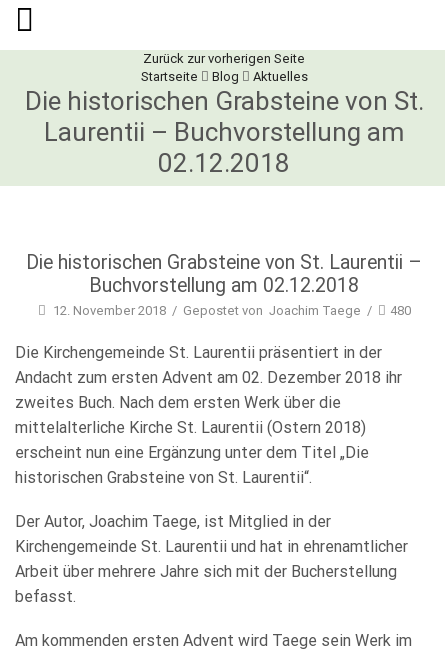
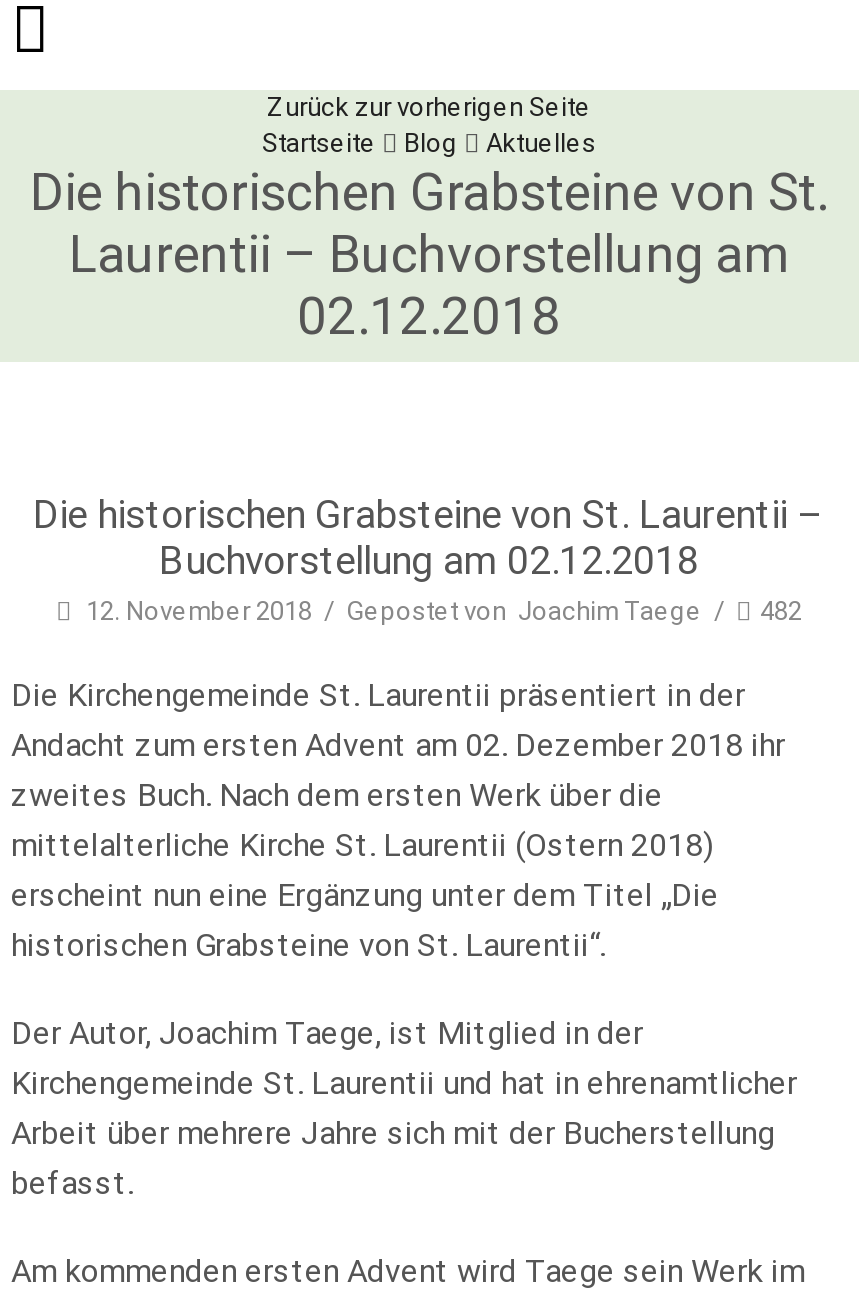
- 12. November 2018 / Gepostet von Joachim Taege / 480
+ 12. November 2018 / Gepostet von Joachim Taege / 482
